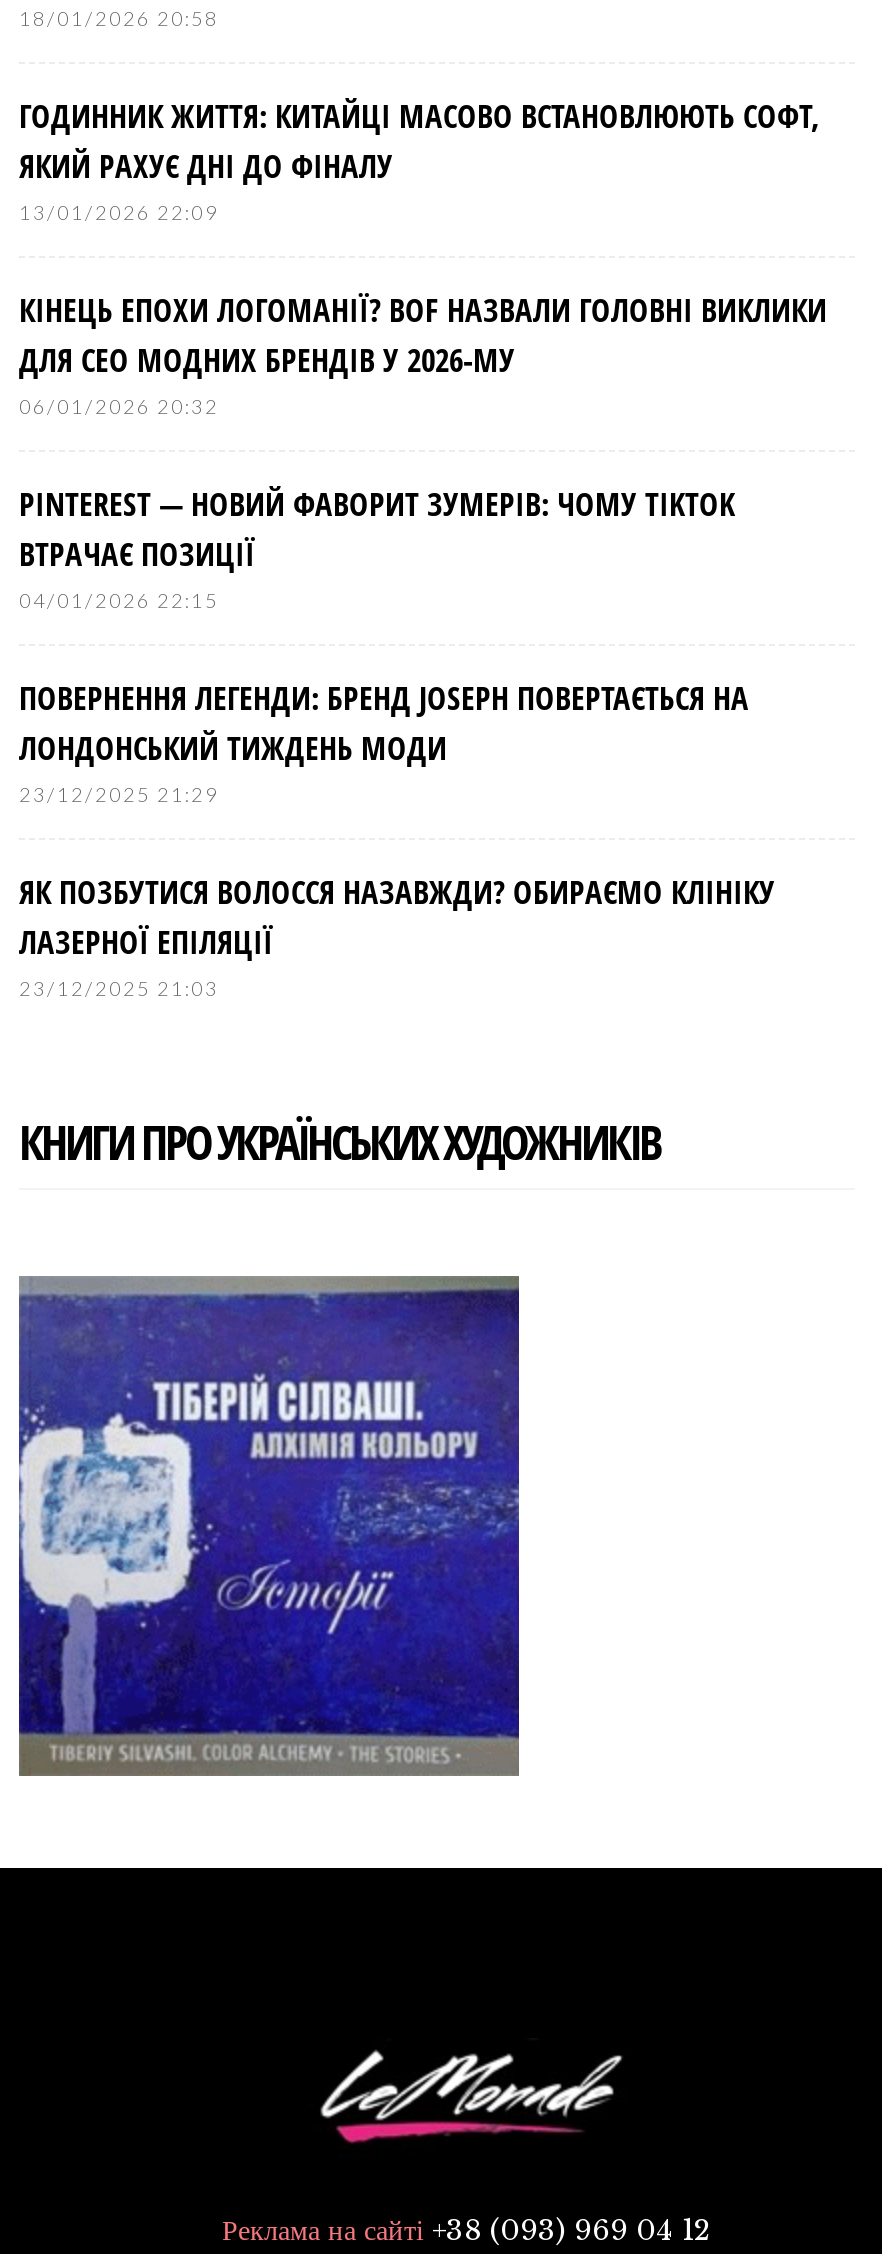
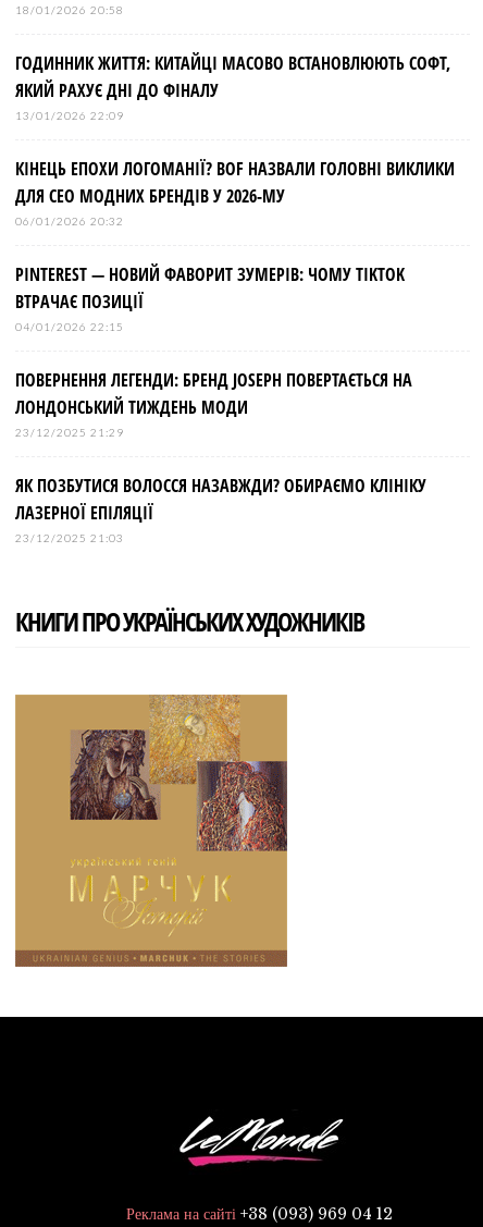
- [image]
+ [image]
